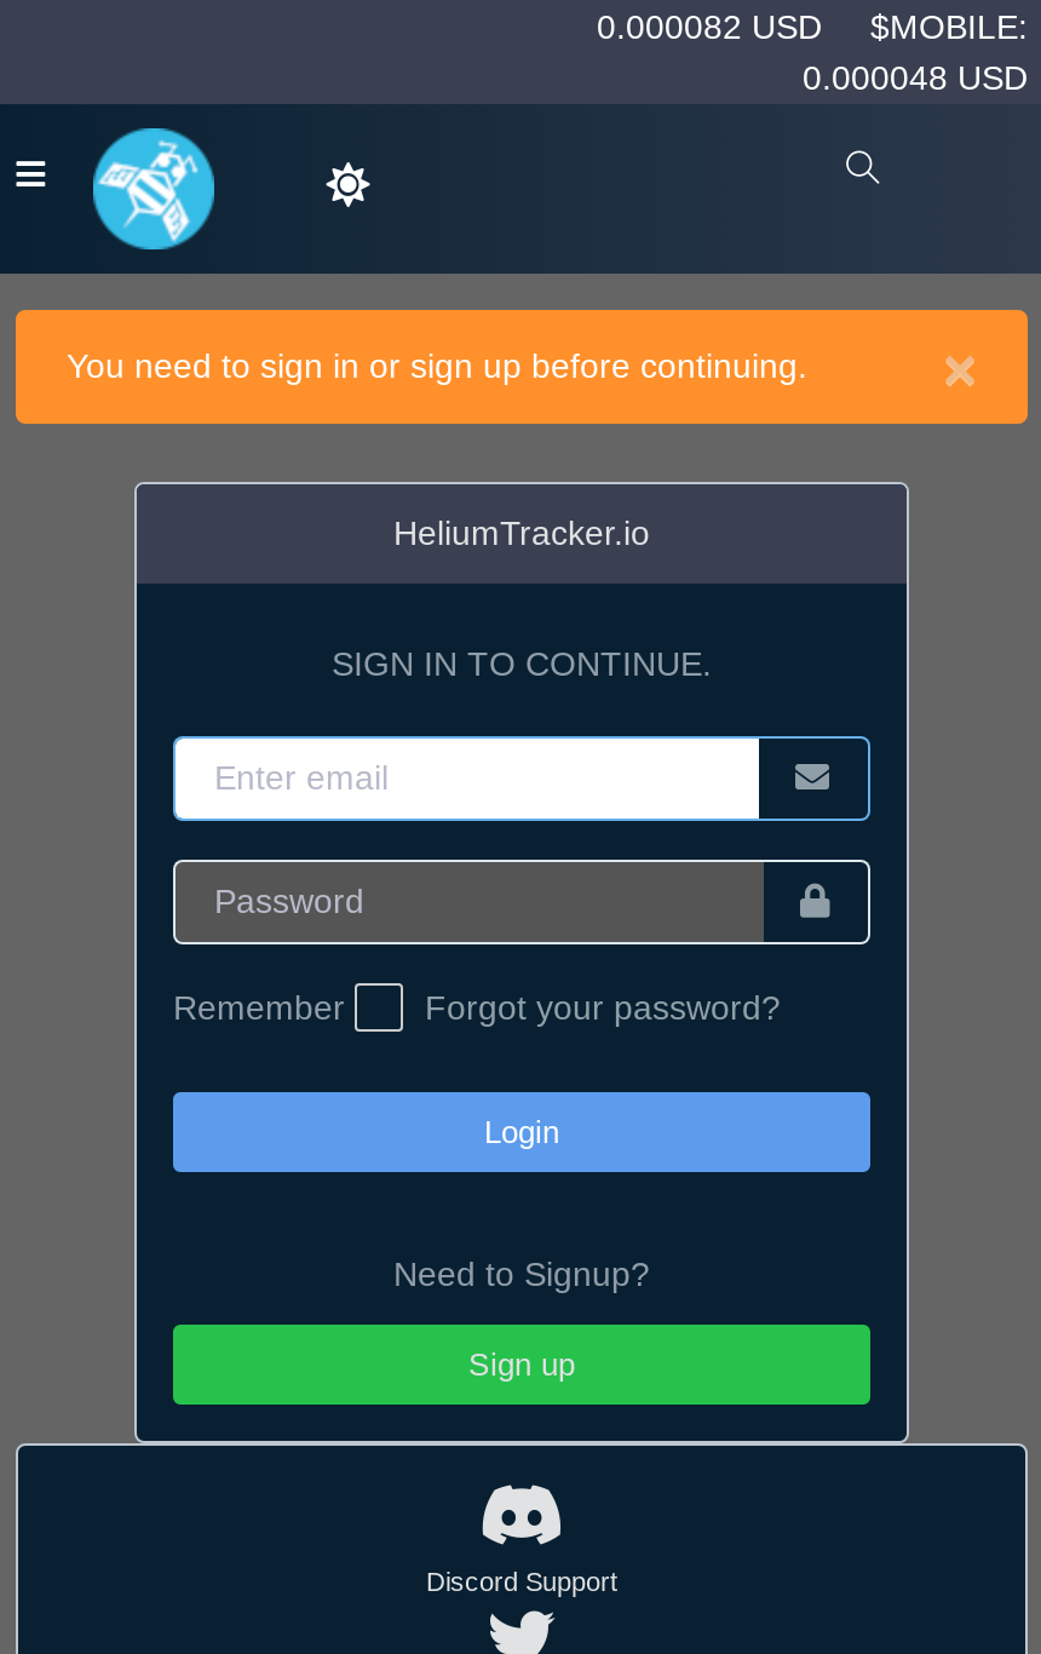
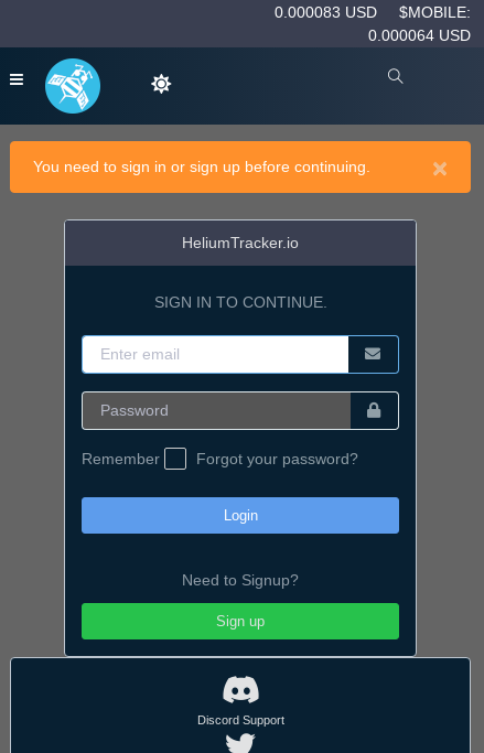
- 0.000082 USD $MOBILE:
+ 0.000083 USD $MOBILE:

- 0.000048 USD
+ 0.000064 USD
